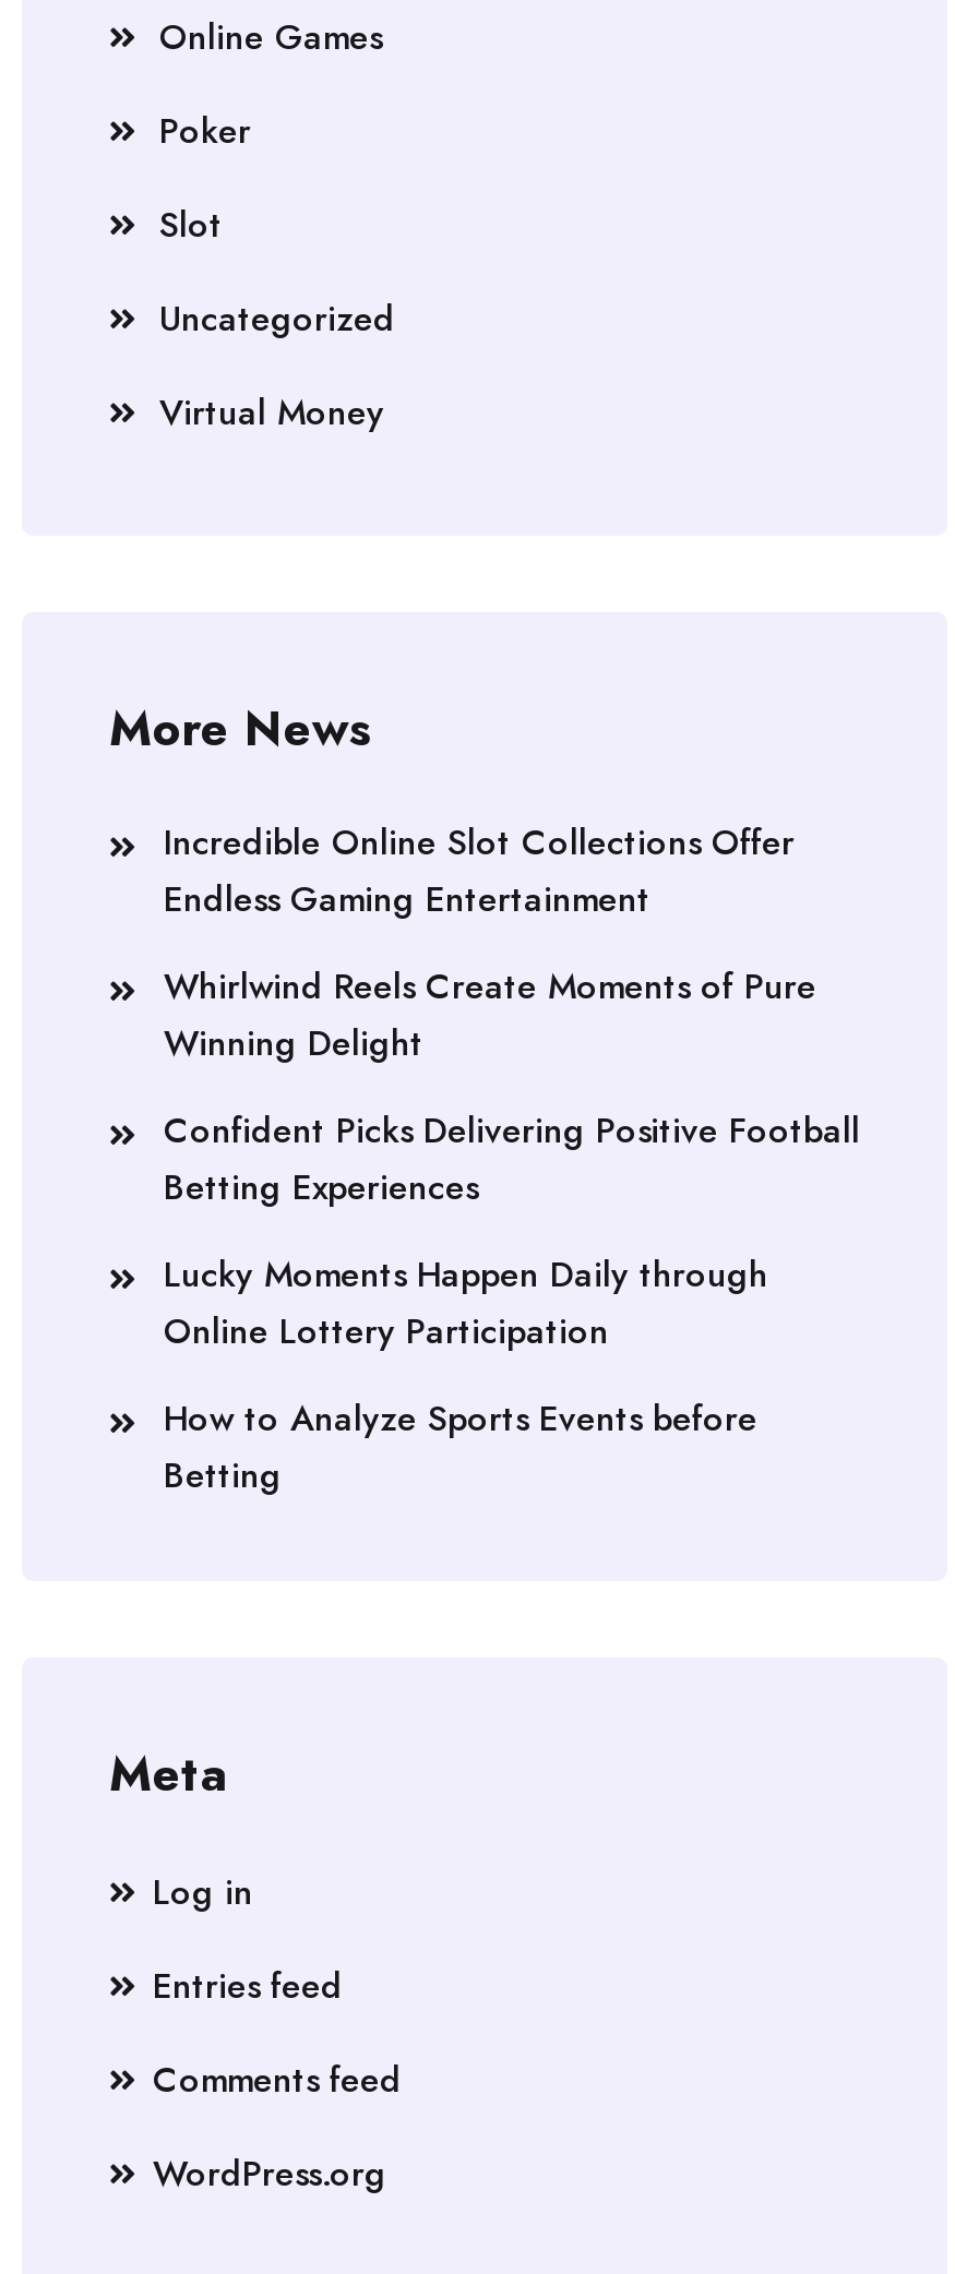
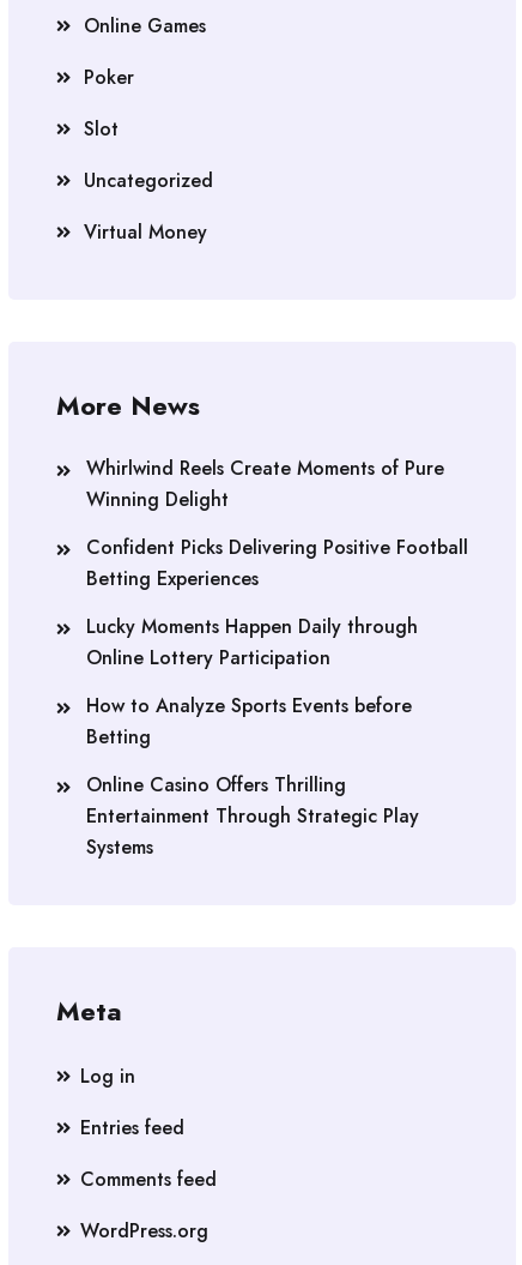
- Incredible Online Slot Collections Offer
- Endless Gaming Entertainment

moved up: Whirlwind Reels Create Moments of Pure | Winning Delight | Confident Picks Delivering Positive Football | Betting Experiences | Lucky Moments Happen Daily through | Online Lottery Participation | How to Analyze Sports Events before | Betting

+ Online Casino Offers Thrilling
+ Entertainment Through Strategic Play
+ Systems
